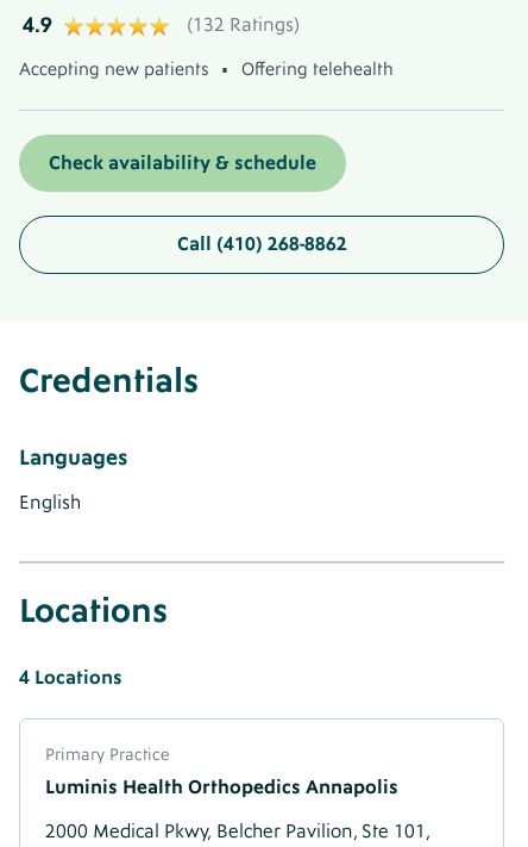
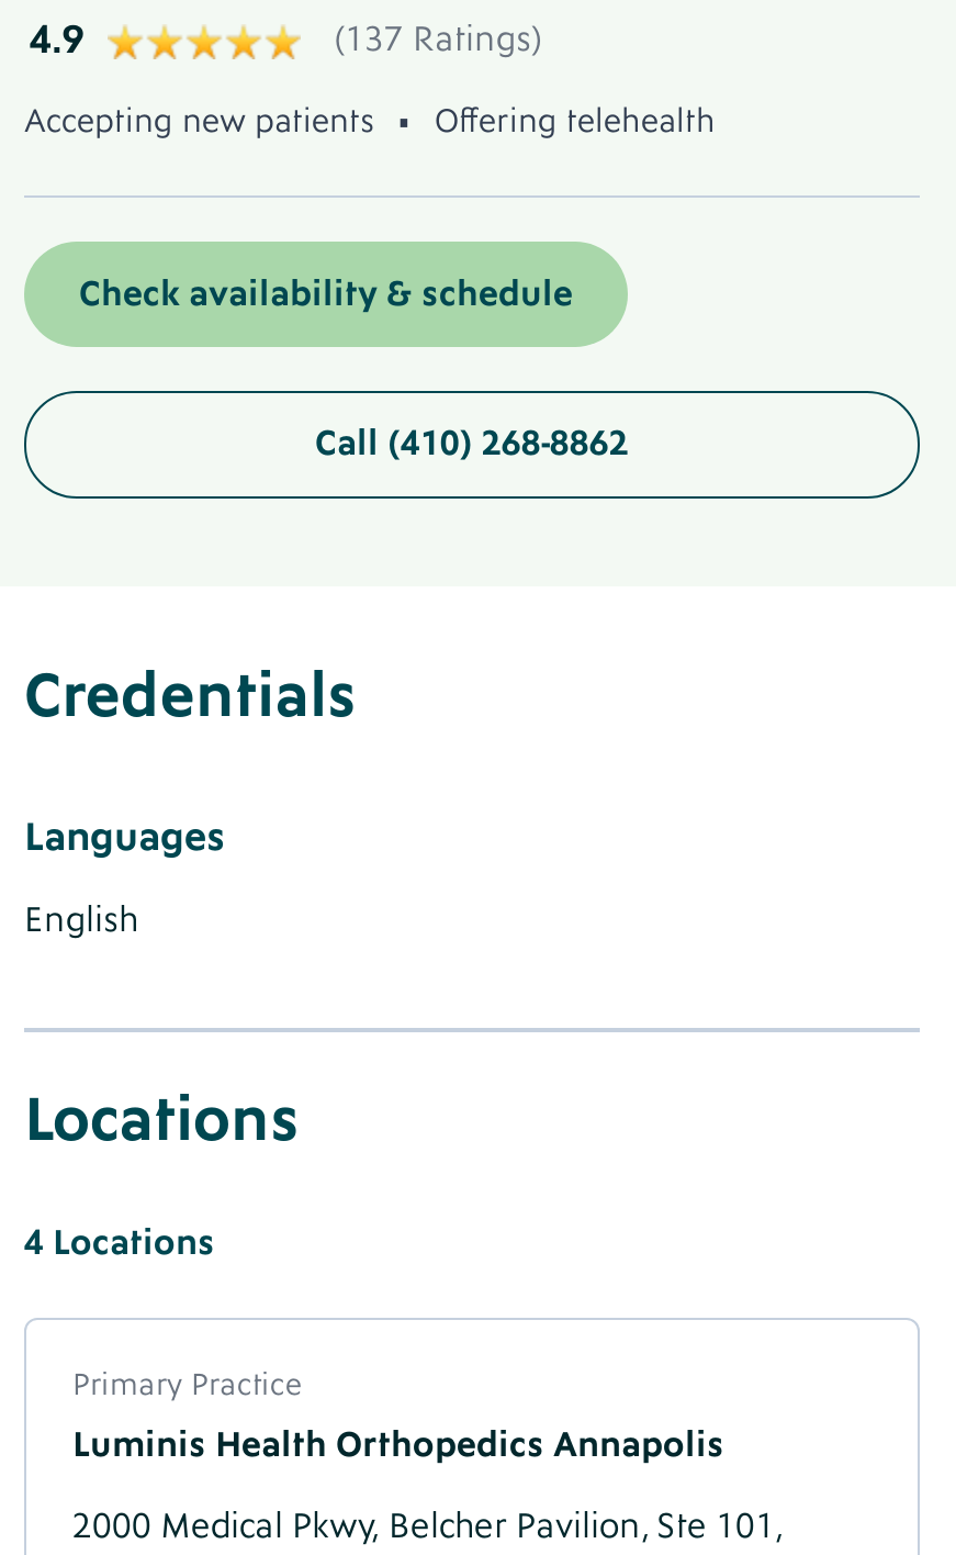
- (132 Ratings)
+ (137 Ratings)
